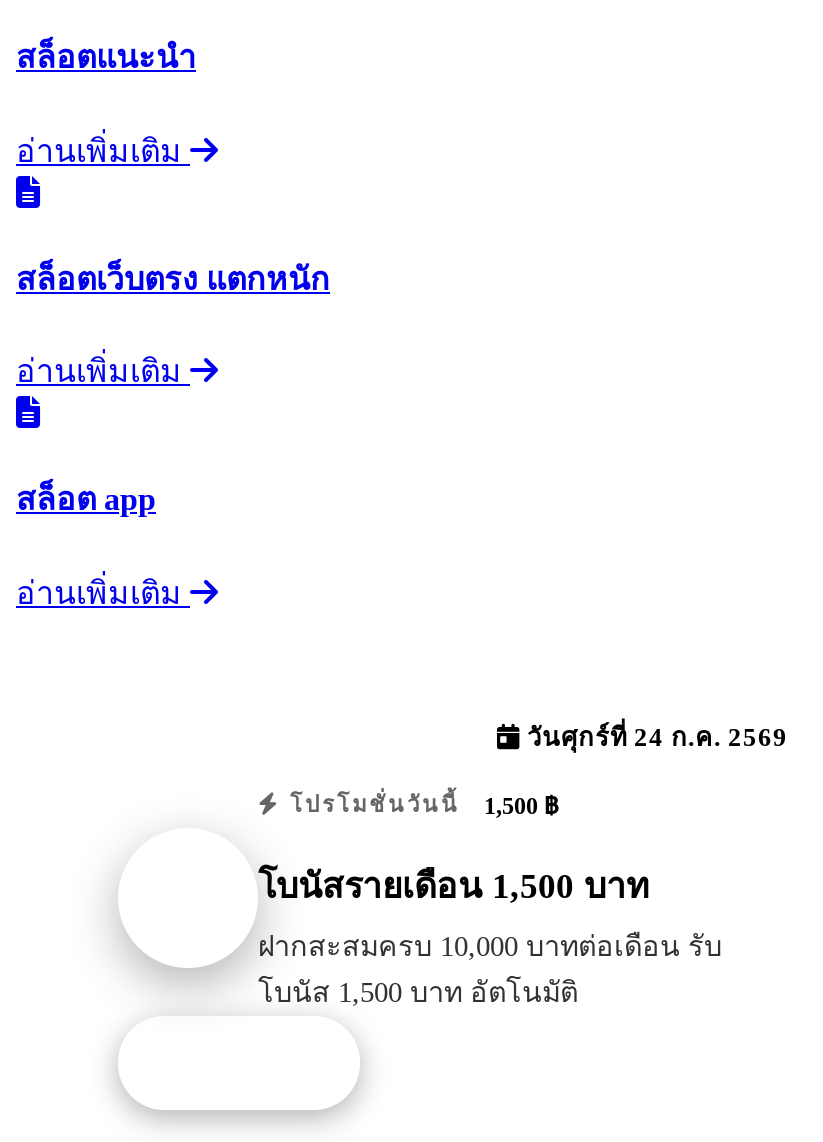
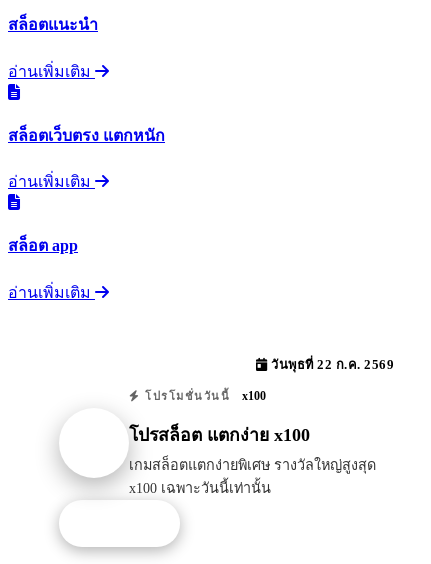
- วันศุกร์ที่ 24 ก.ค. 2569
+ วันพุธที่ 22 ก.ค. 2569

- โปรโมชั่นวันนี้ 1,500 ฿
+ โปรโมชั่นวันนี้ x100

- โบนัสรายเดือน 1,500 บาท
+ โปรสล็อต แตกง่าย x100

- ฝากสะสมครบ 10,000 บาทต่อเดือน รับ
- โบนัส 1,500 บาท อัตโนมัติ
+ เกมสล็อตแตกง่ายพิเศษ รางวัลใหญ่สูงสุด
+ x100 เฉพาะวันนี้เท่านั้น
